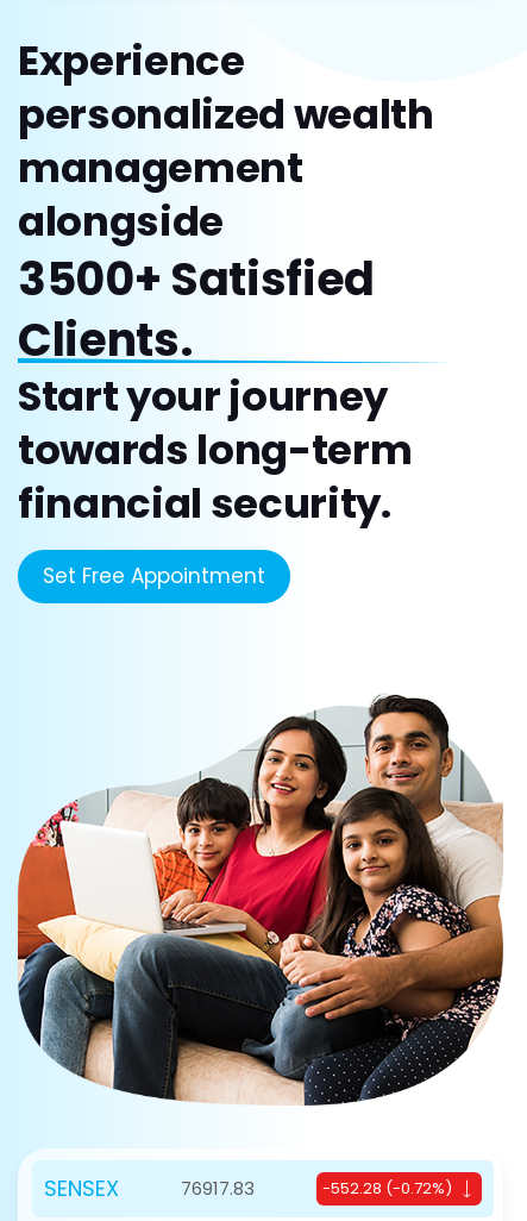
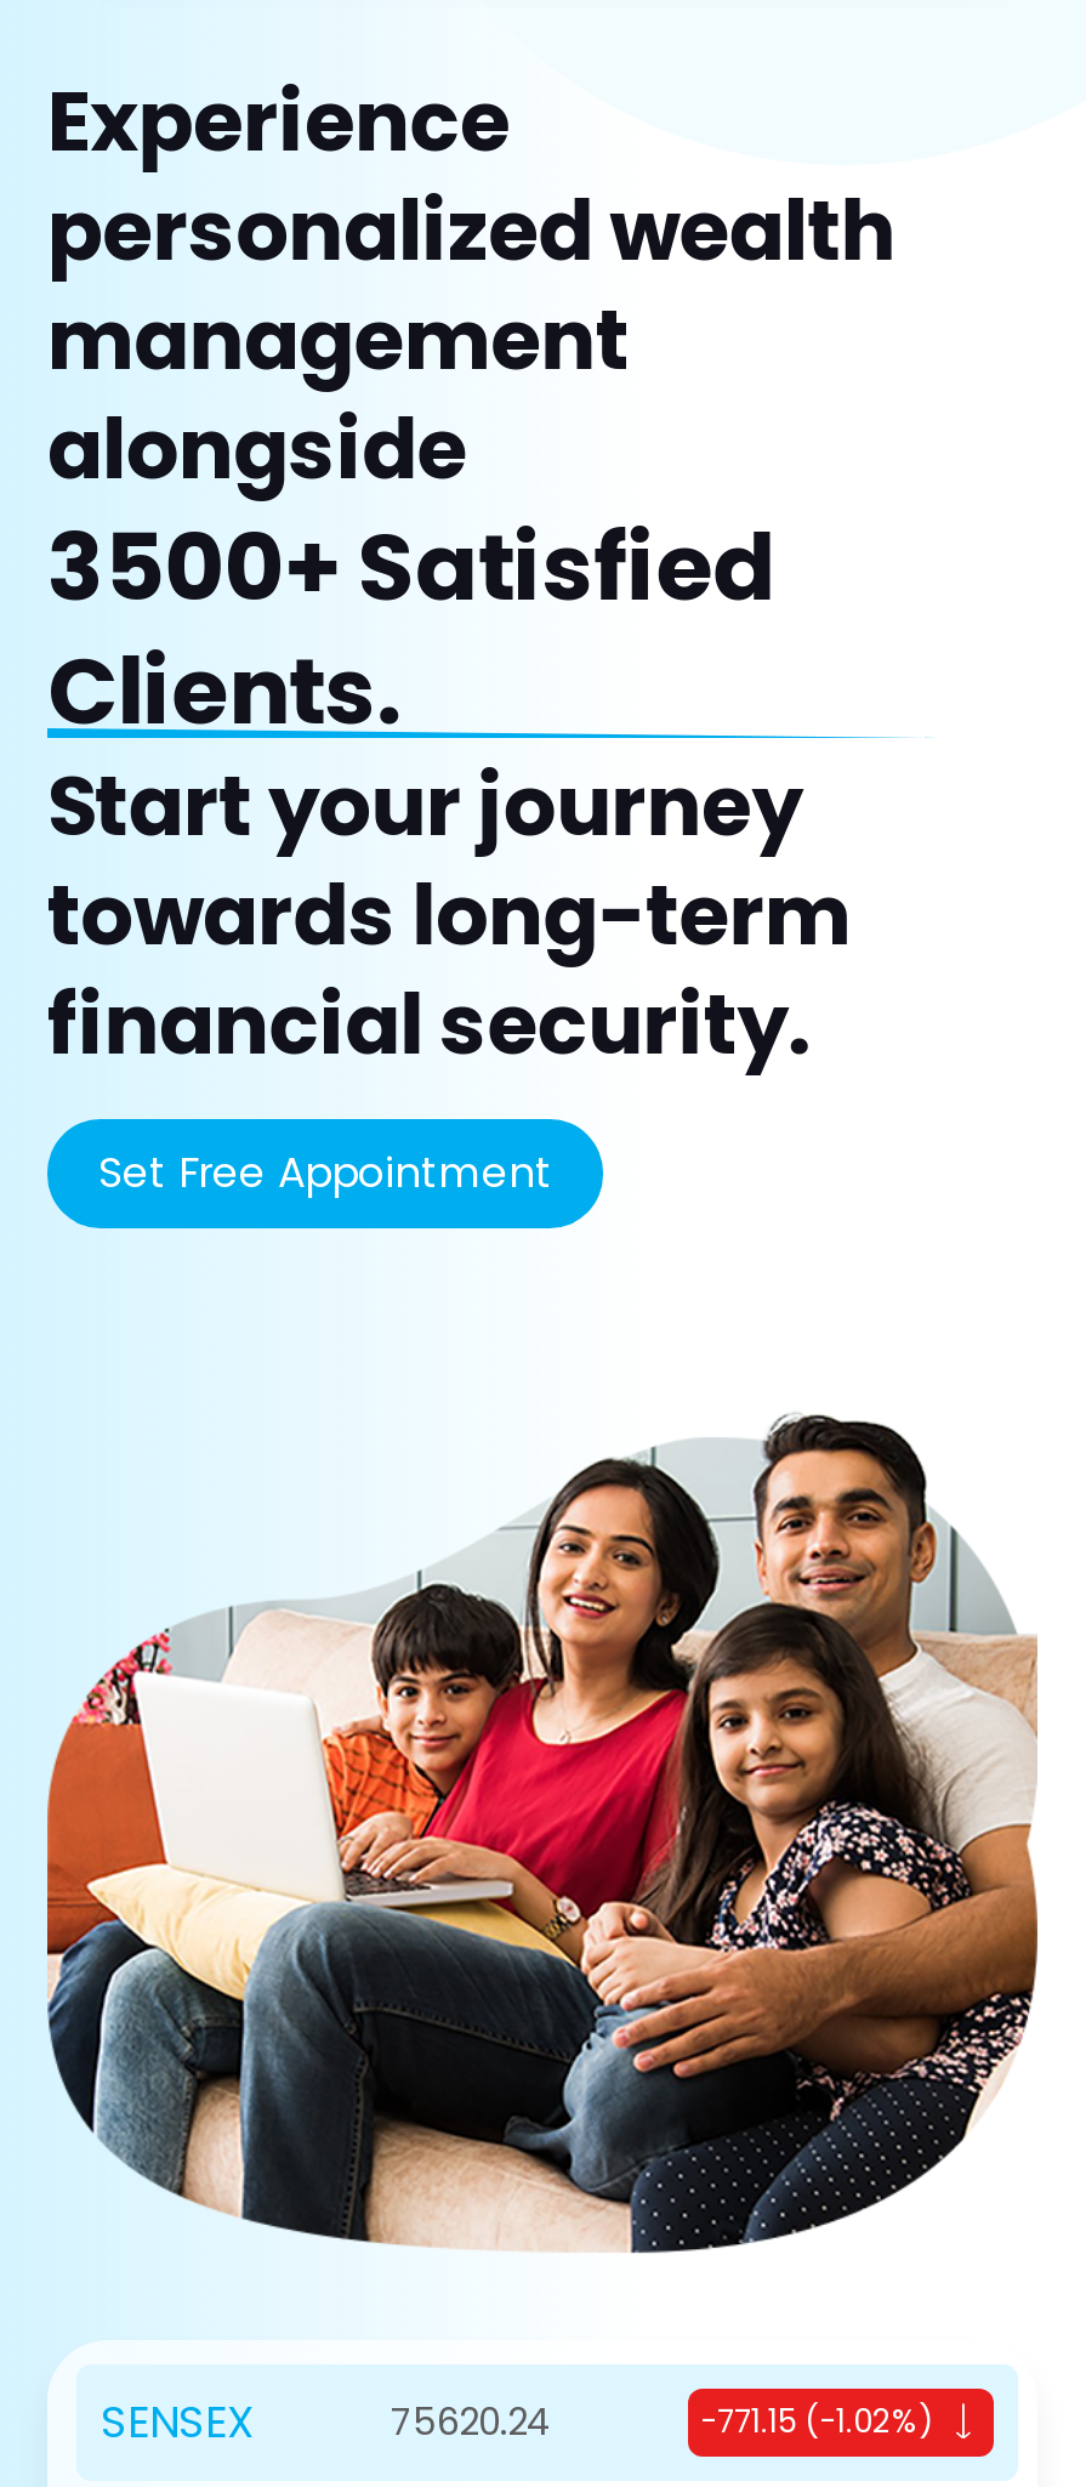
- 76917.83
+ 75620.24

- -552.28 (-0.72%)
+ -771.15 (-1.02%)
